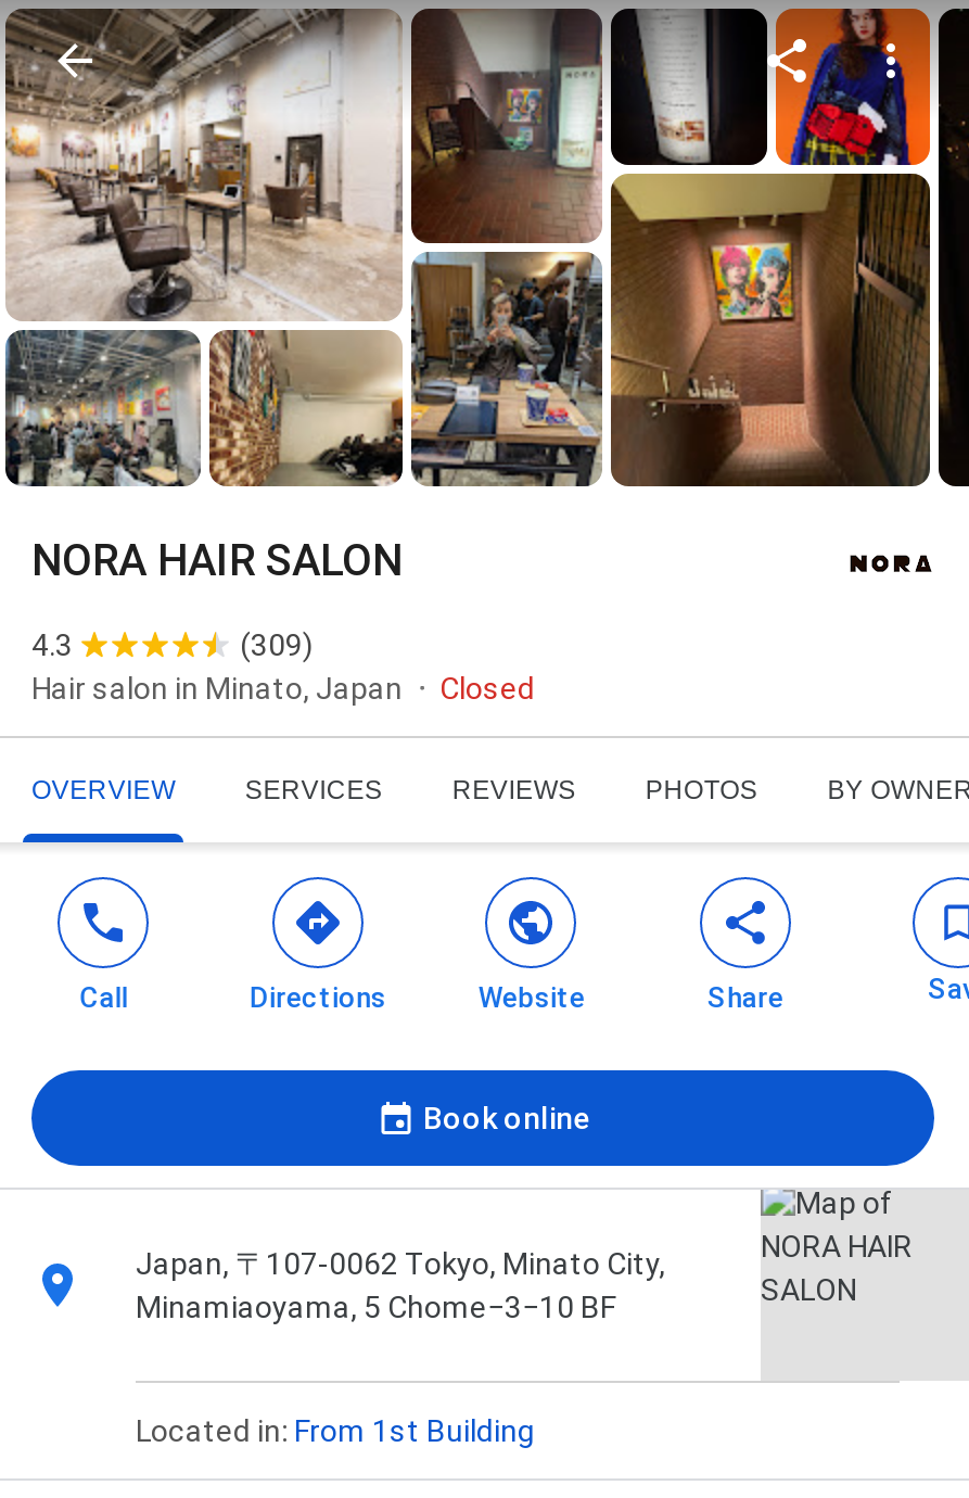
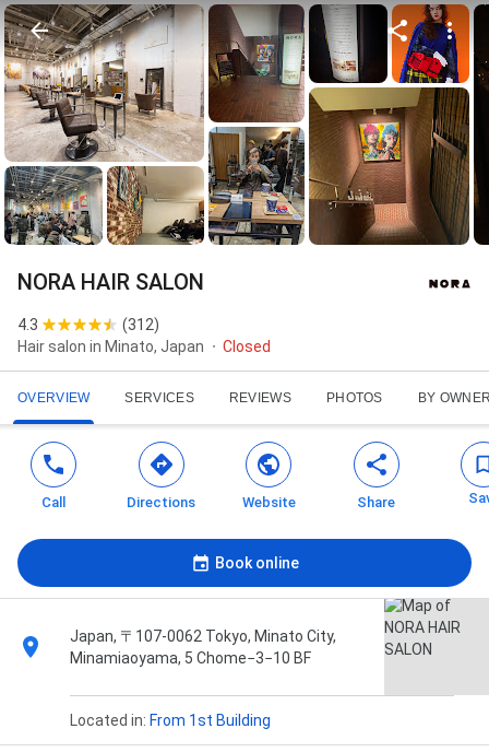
- (309)
+ (312)
